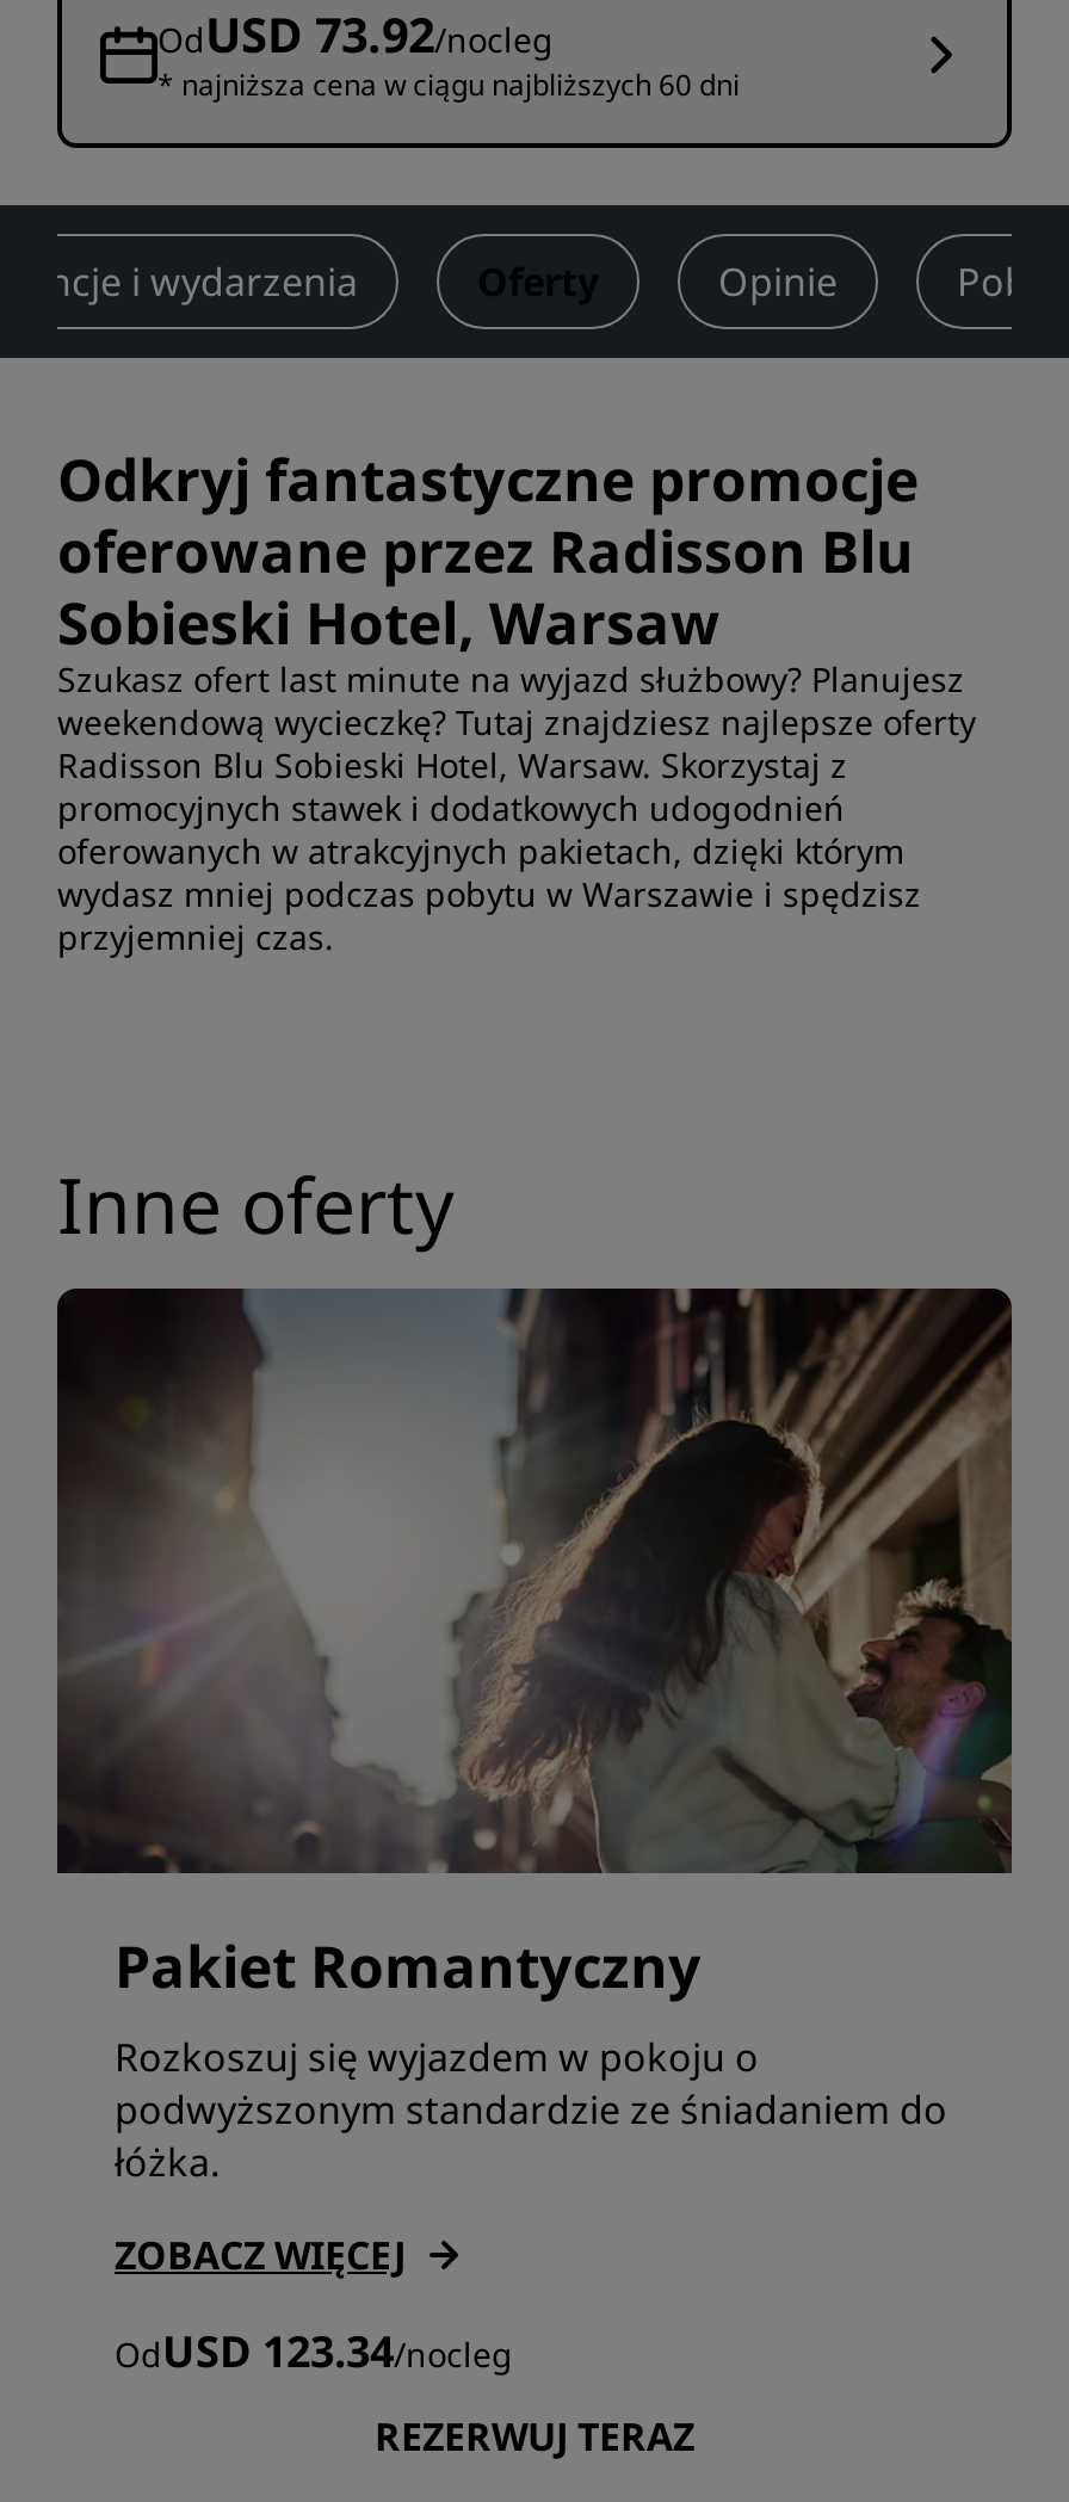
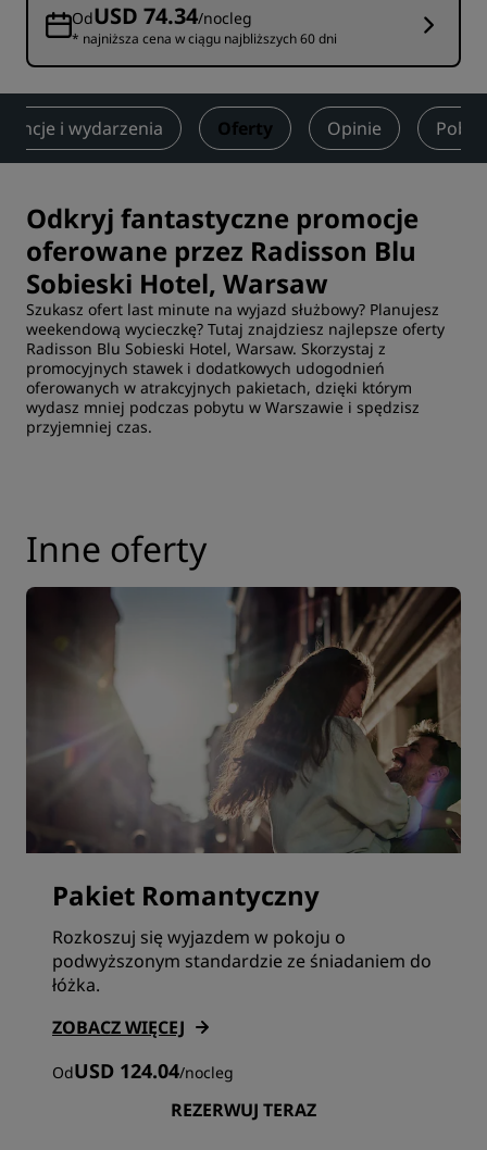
- OdUSD 73.92/nocleg
+ OdUSD 74.34/nocleg

- OdUSD 123.34/nocleg
+ OdUSD 124.04/nocleg
